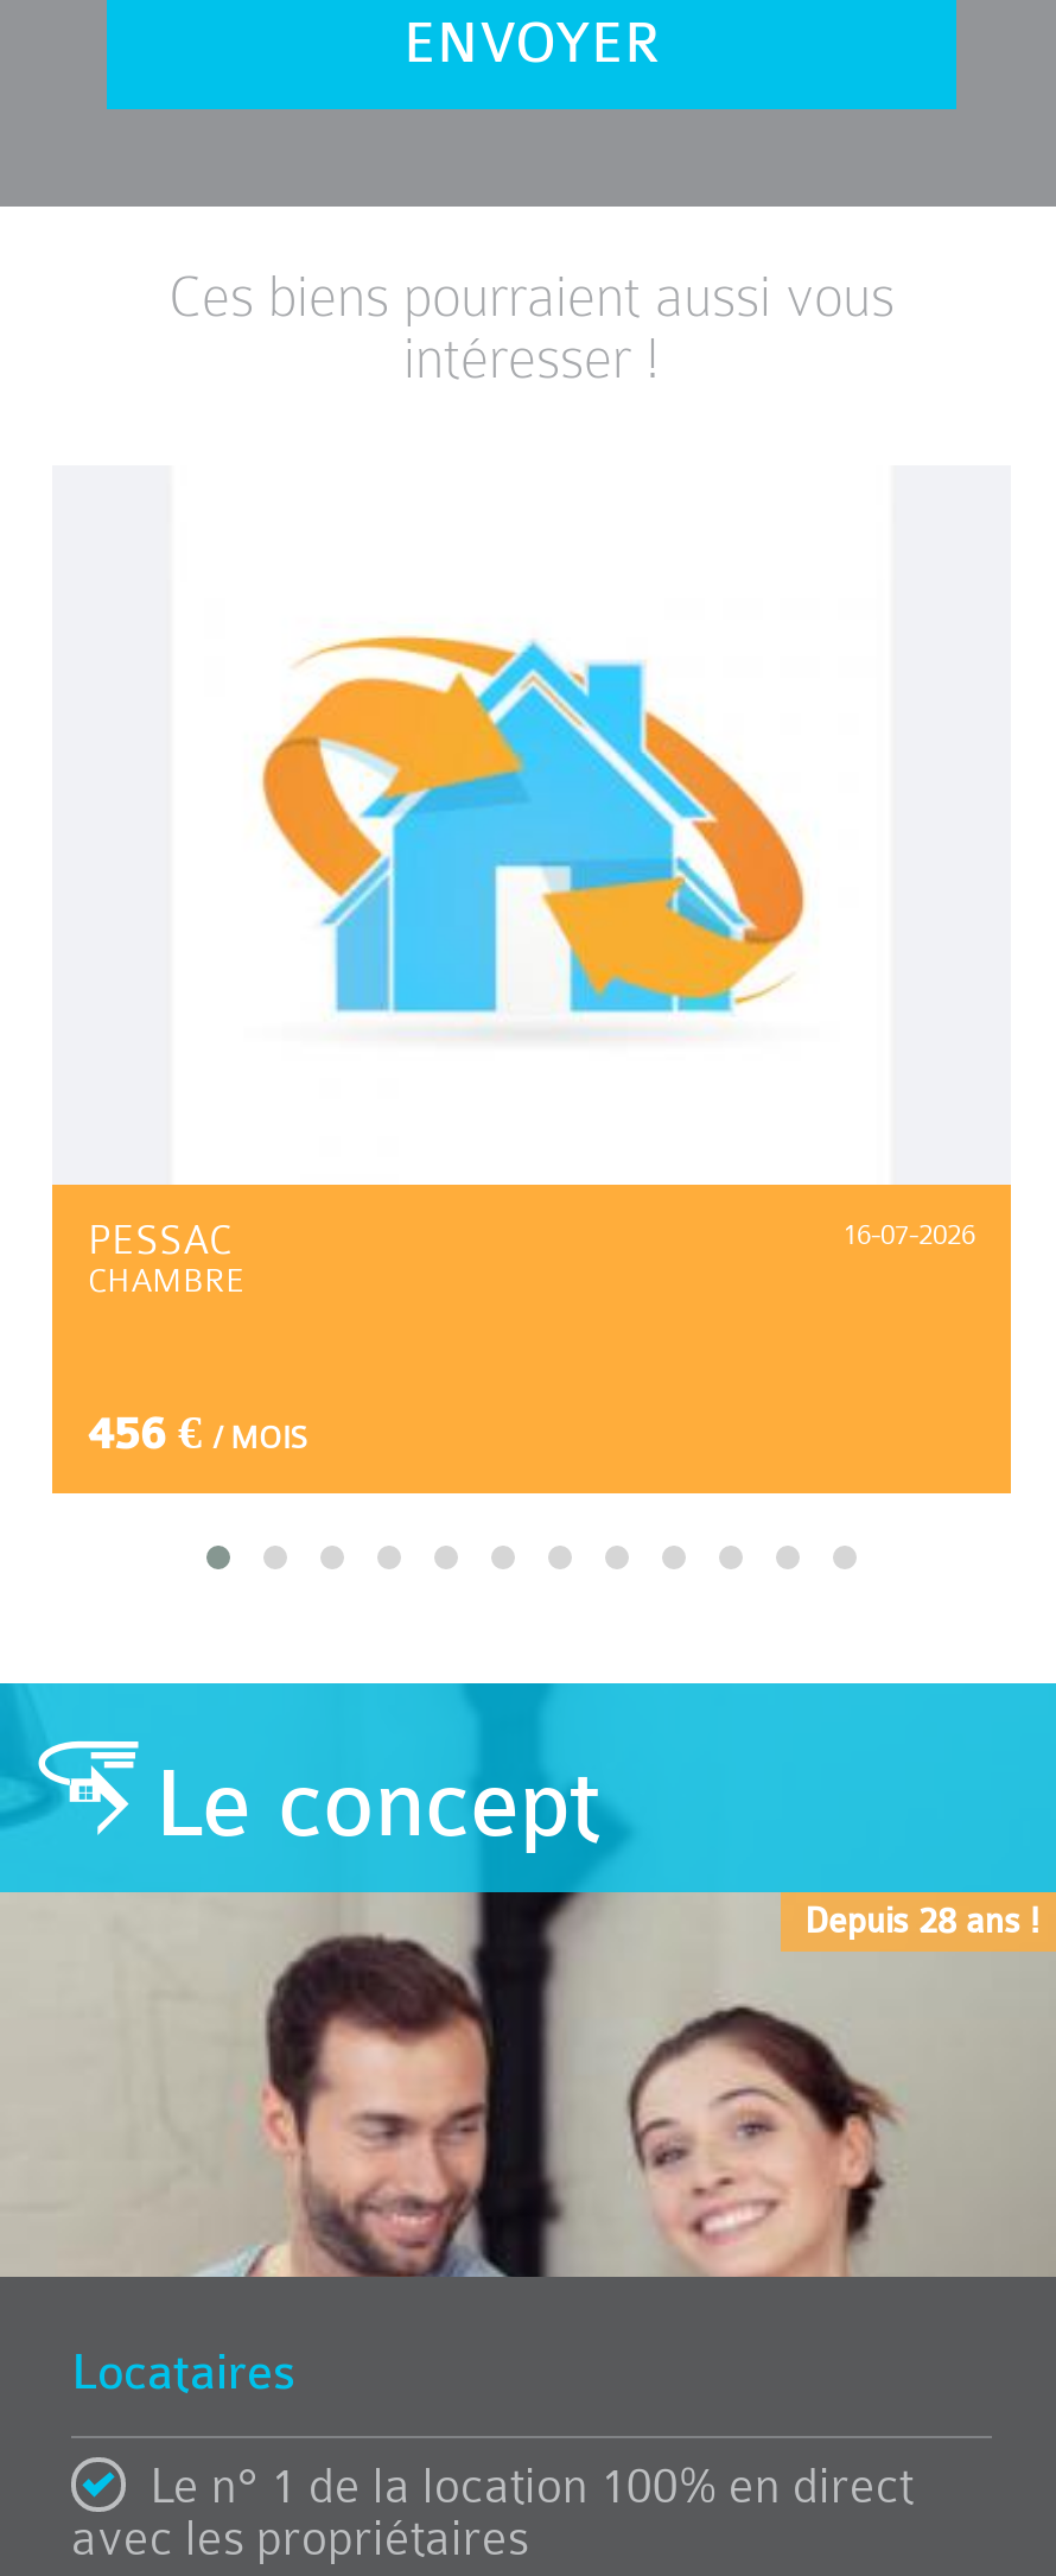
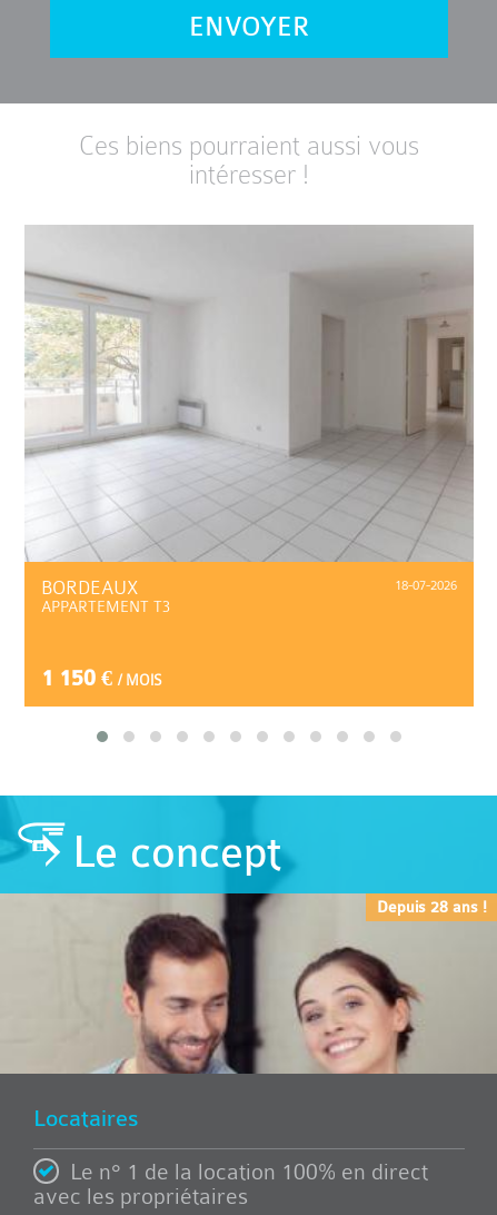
- [image]
- 16-07-2026
- PESSAC
- CHAMBRE
+ [image]
+ 18-07-2026
+ BORDEAUX
+ APPARTEMENT T3

- 456 €/ MOIS
+ 1 150 €/ MOIS
